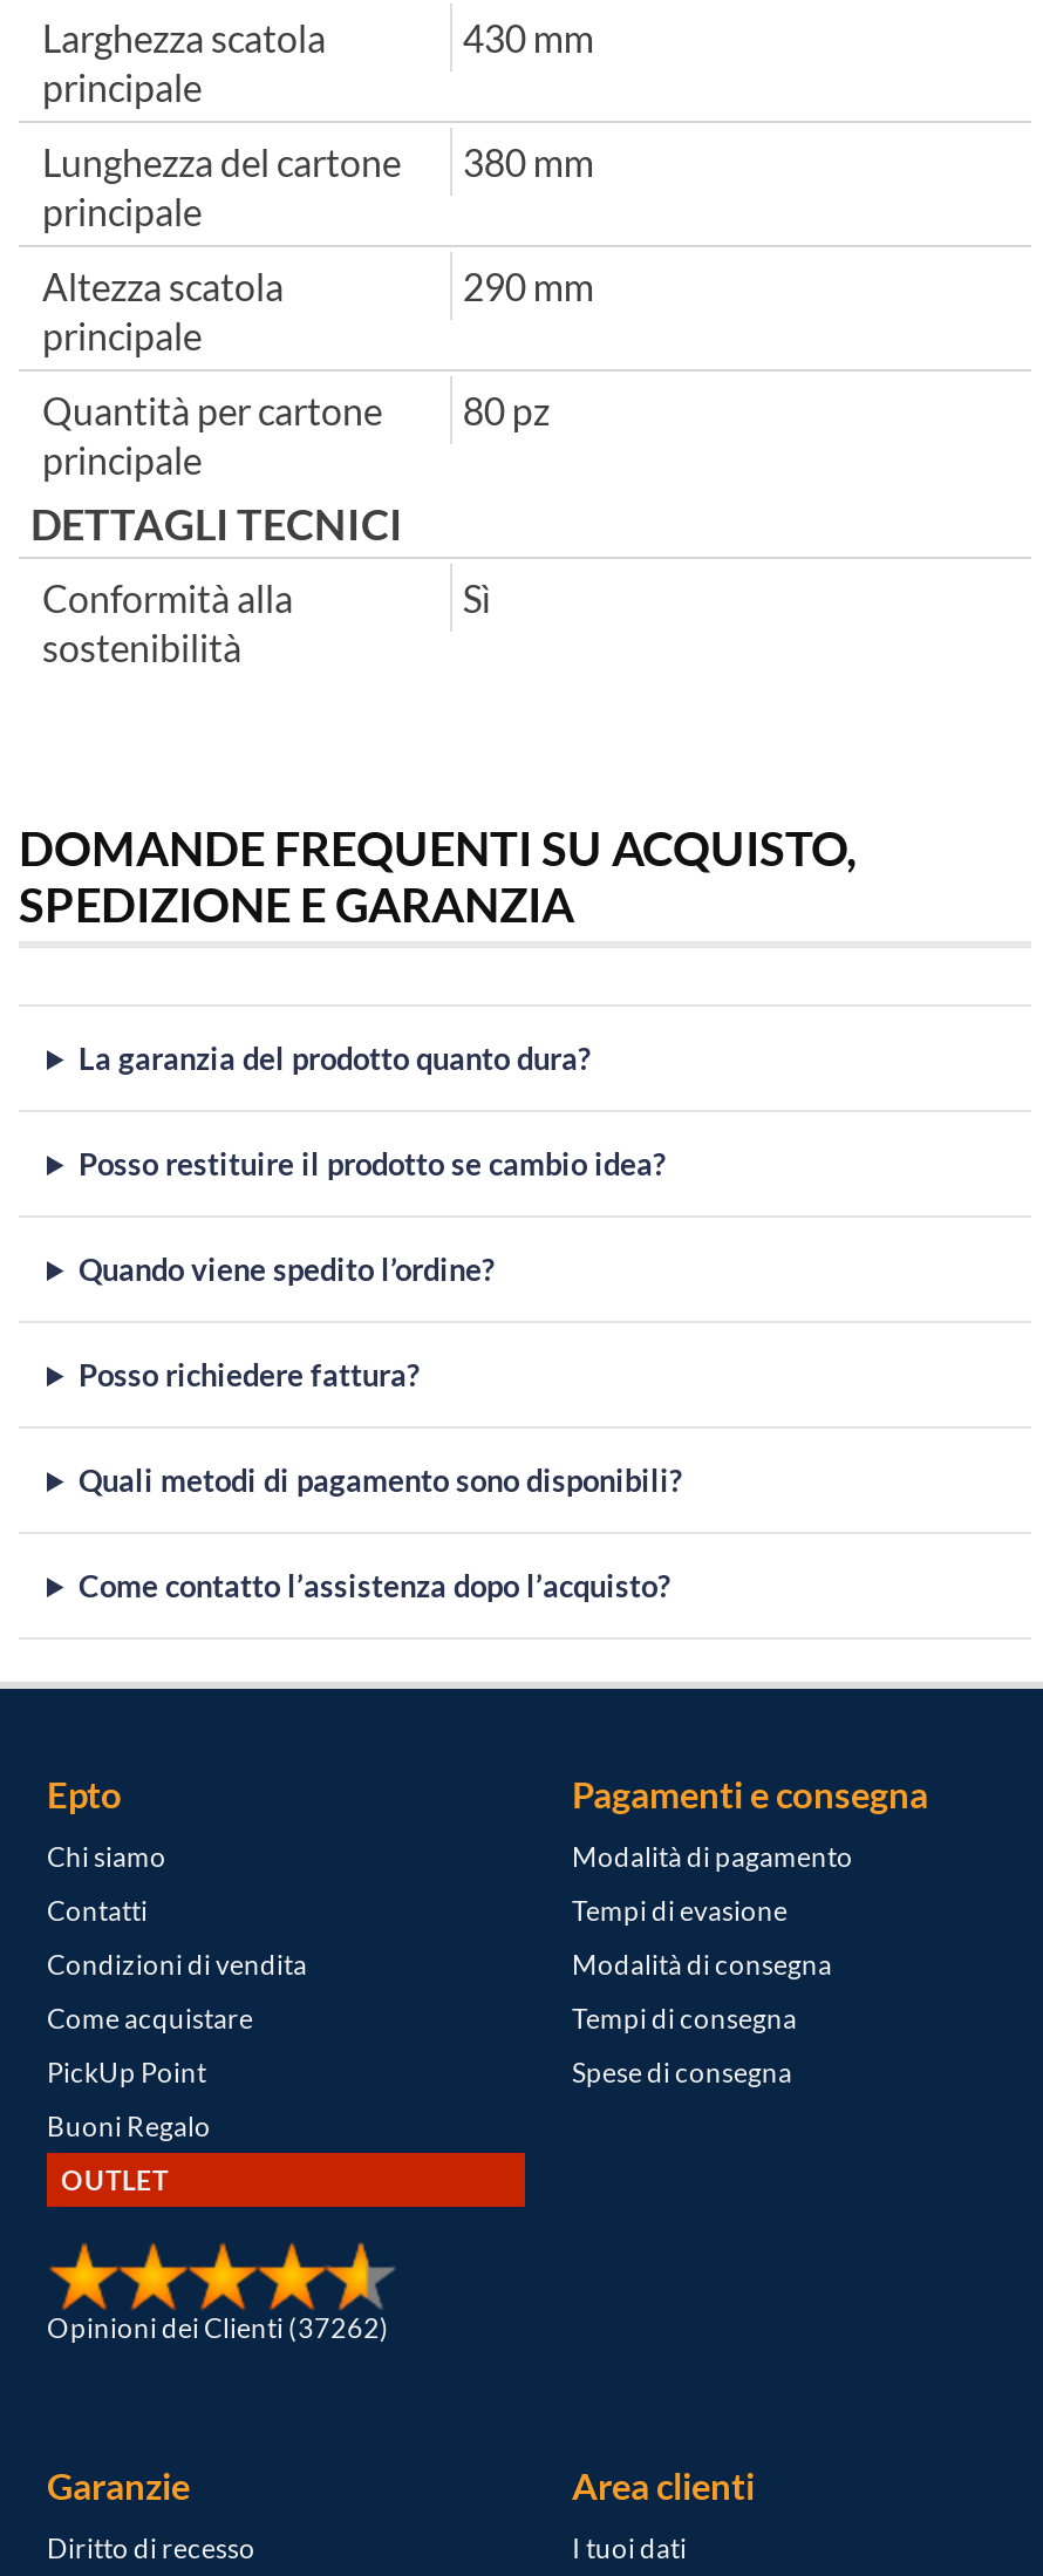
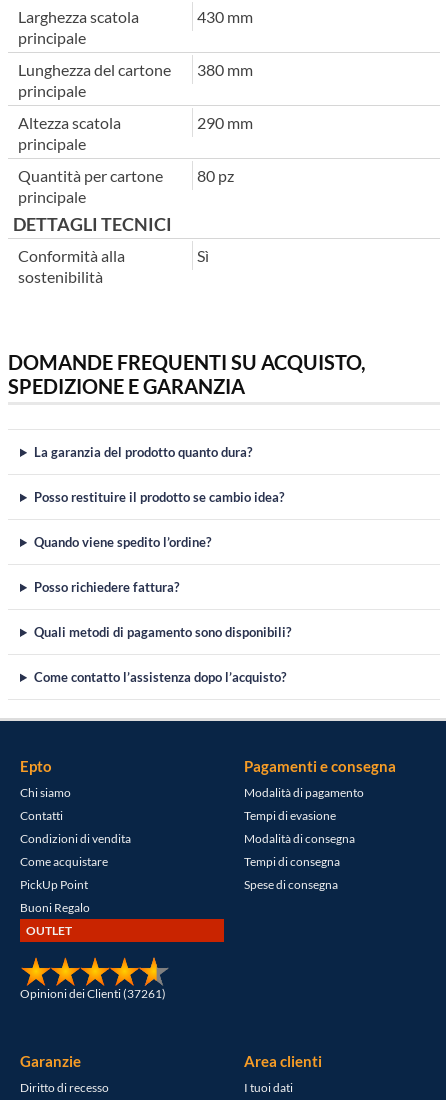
- Opinioni dei Clienti (37262)
+ Opinioni dei Clienti (37261)
